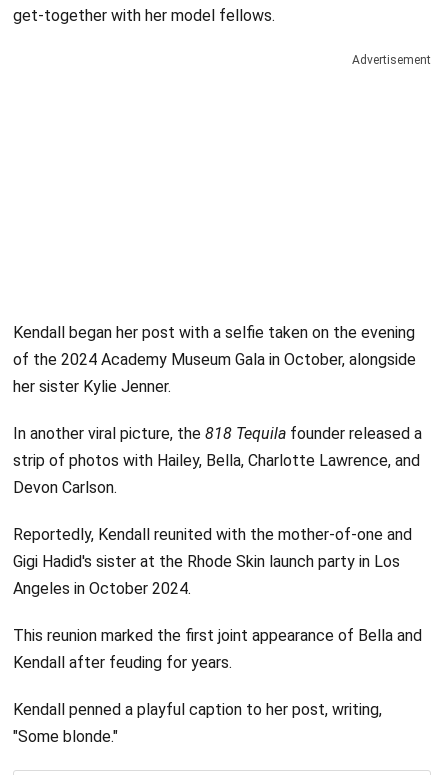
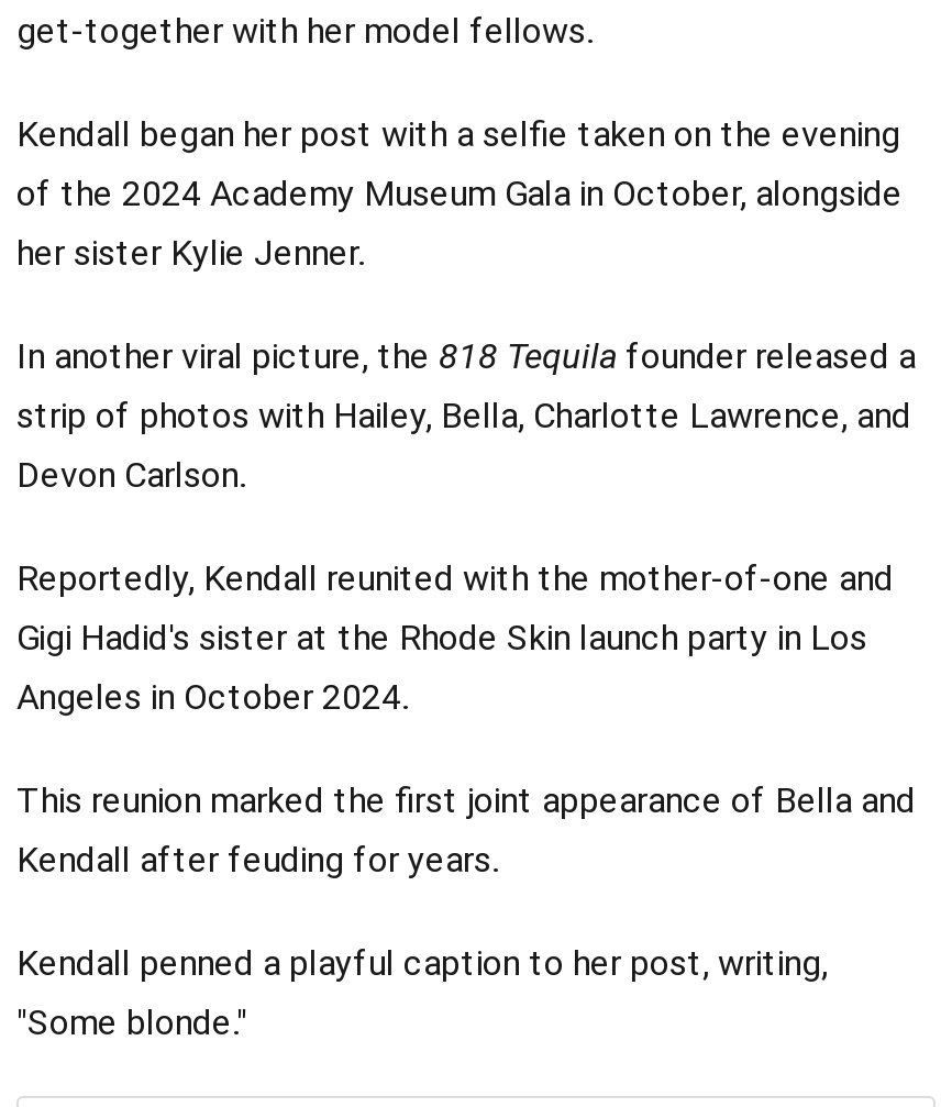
- Advertisement
